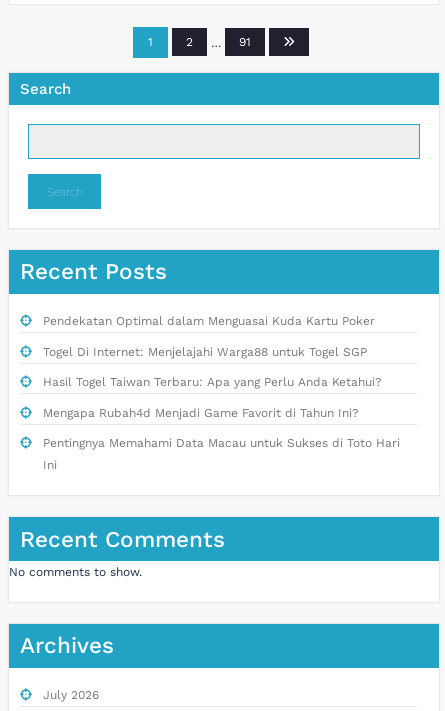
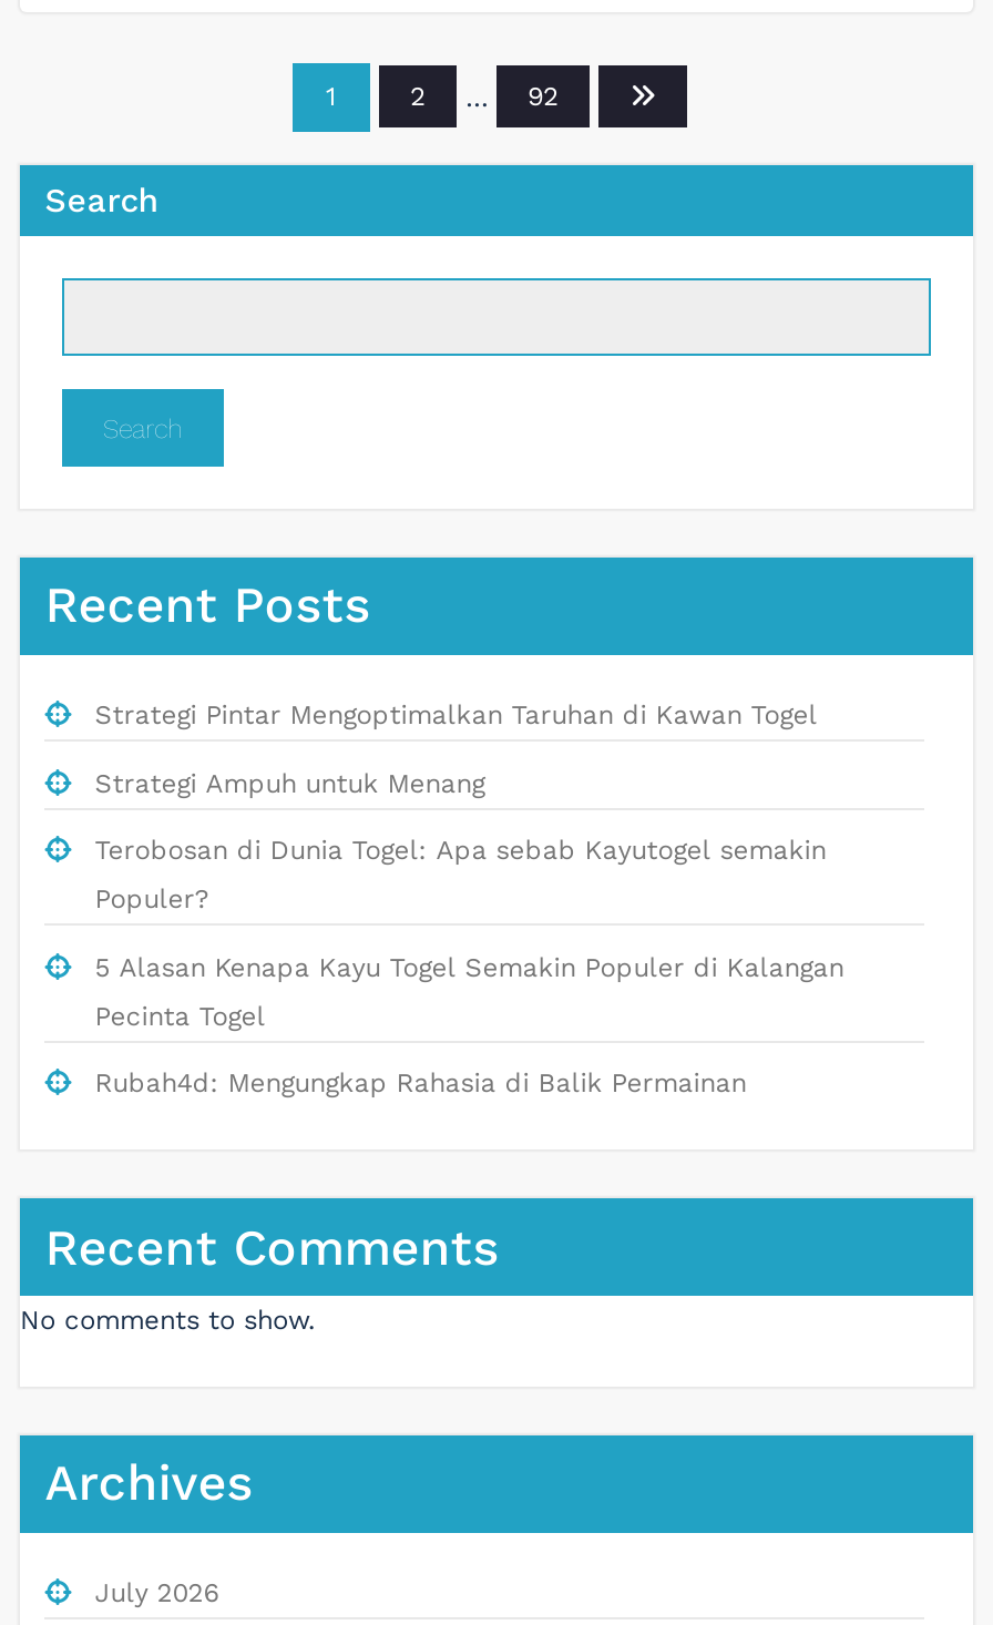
- 91
+ 92

- Pendekatan Optimal dalam Menguasai Kuda Kartu Poker
- Togel Di Internet: Menjelajahi Warga88 untuk Togel SGP
- Hasil Togel Taiwan Terbaru: Apa yang Perlu Anda Ketahui?
- Mengapa Rubah4d Menjadi Game Favorit di Tahun Ini?
- Pentingnya Memahami Data Macau untuk Sukses di Toto Hari
- Ini
+ Strategi Pintar Mengoptimalkan Taruhan di Kawan Togel
+ Strategi Ampuh untuk Menang
+ Terobosan di Dunia Togel: Apa sebab Kayutogel semakin
+ Populer?
+ 5 Alasan Kenapa Kayu Togel Semakin Populer di Kalangan
+ Pecinta Togel
+ Rubah4d: Mengungkap Rahasia di Balik Permainan
